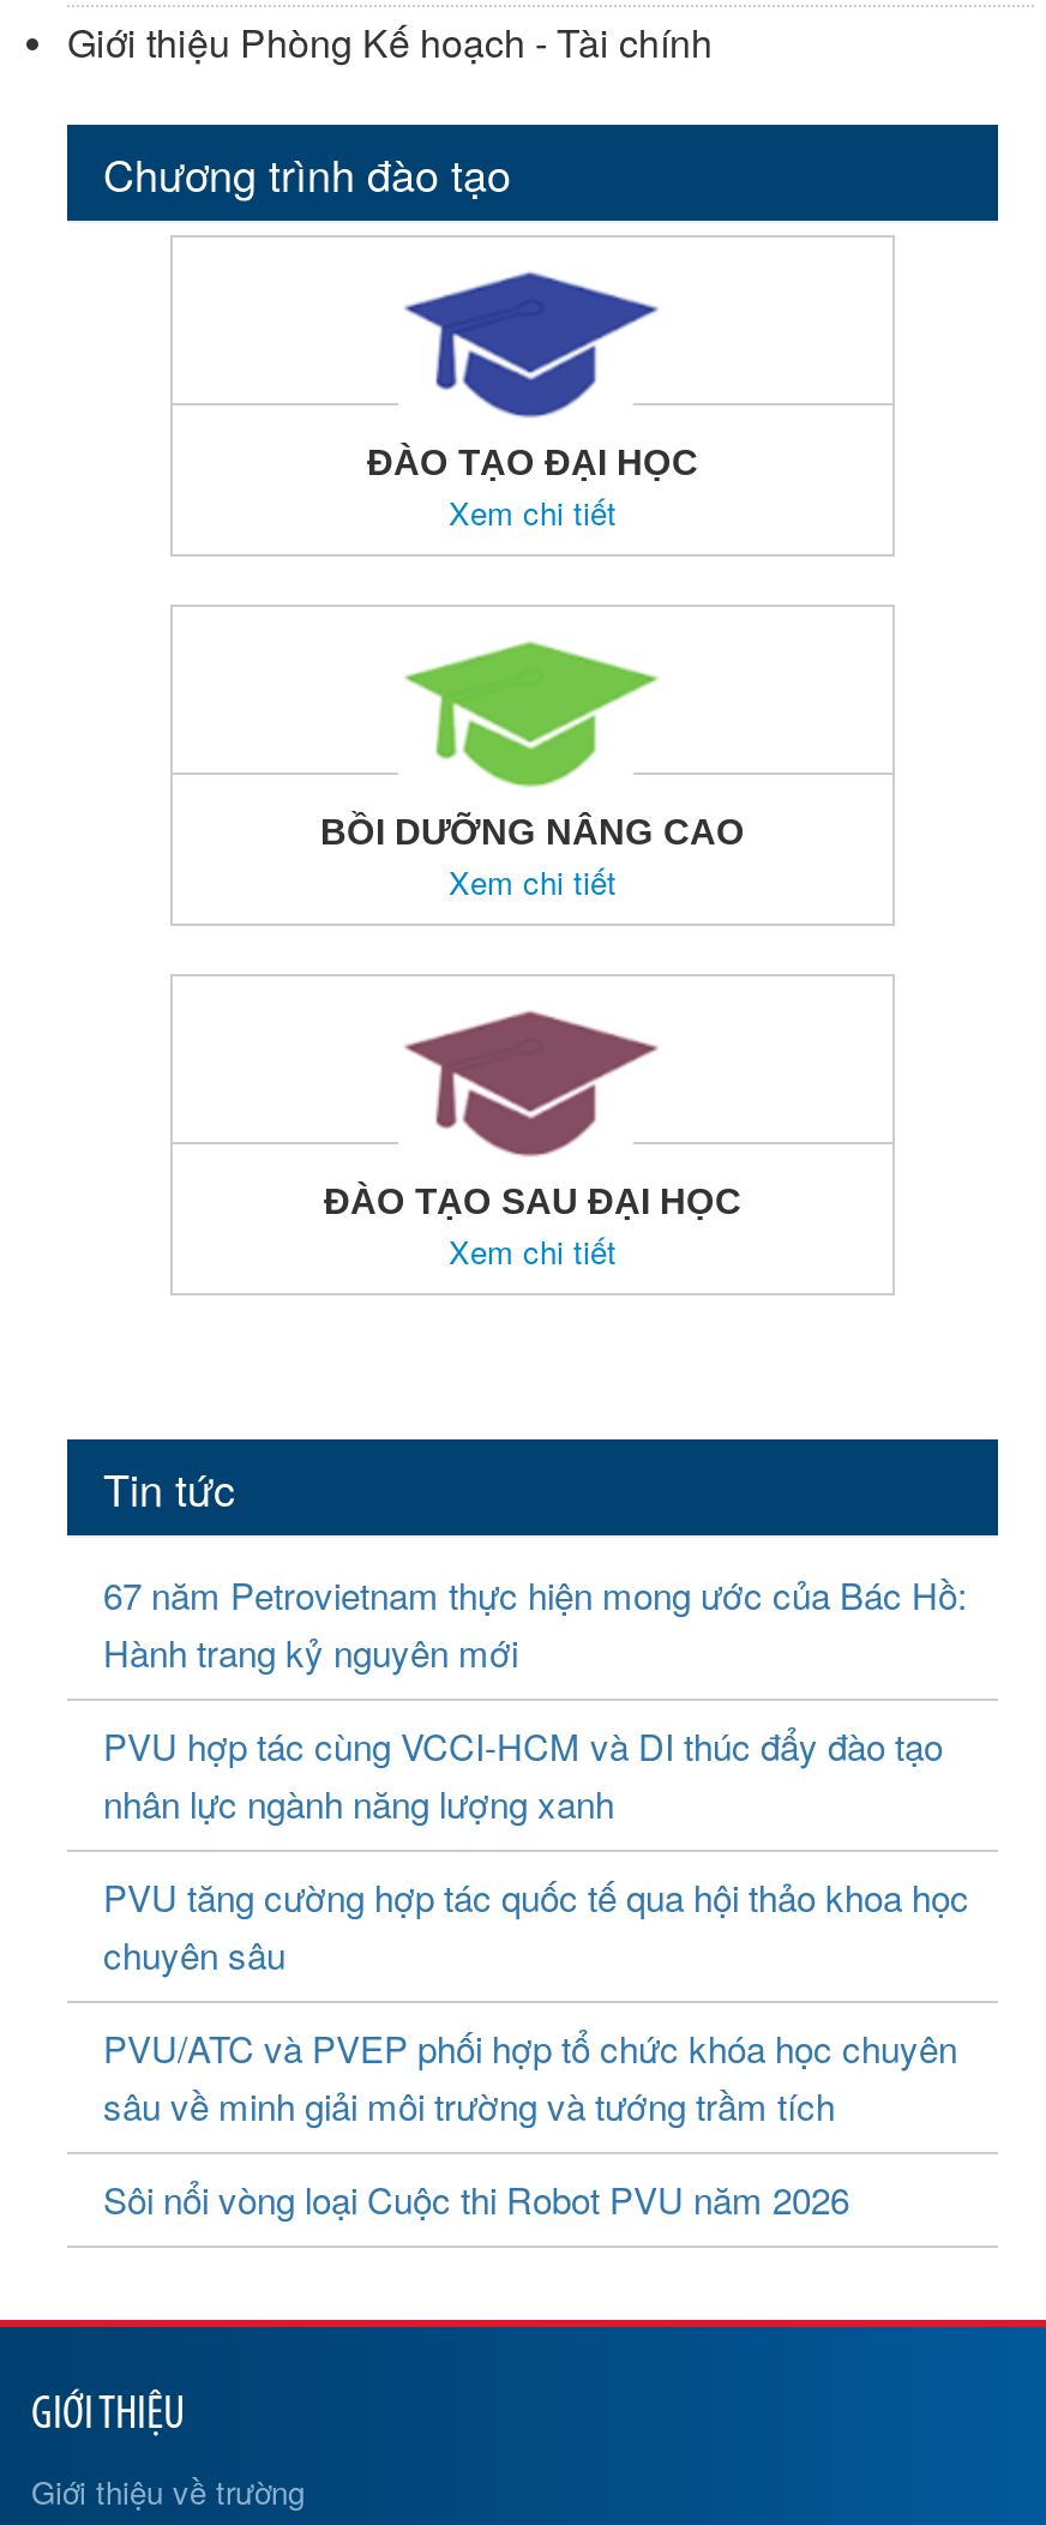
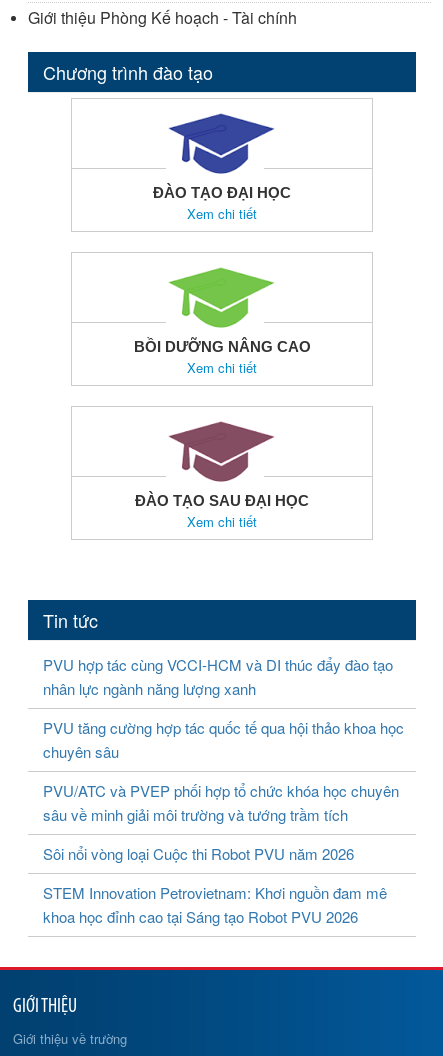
- 67 năm Petrovietnam thực hiện mong ước của Bác Hồ:
- Hành trang kỷ nguyên mới

moved up: PVU hợp tác cùng VCCI-HCM và DI thúc đẩy đào tạo | nhân lực ngành năng lượng xanh | PVU tăng cường hợp tác quốc tế qua hội thảo khoa học | chuyên sâu | PVU/ATC và PVEP phối hợp tổ chức khóa học chuyên | sâu về minh giải môi trường và tướng trầm tích | Sôi nổi vòng loại Cuộc thi Robot PVU năm 2026

+ STEM Innovation Petrovietnam: Khơi nguồn đam mê
+ khoa học đỉnh cao tại Sáng tạo Robot PVU 2026
